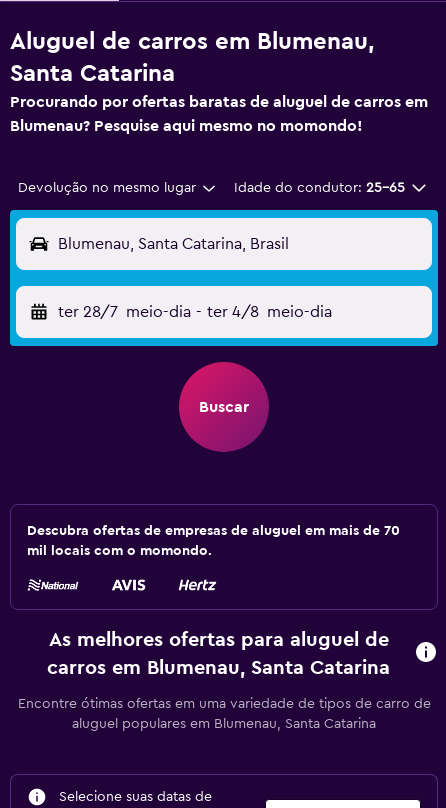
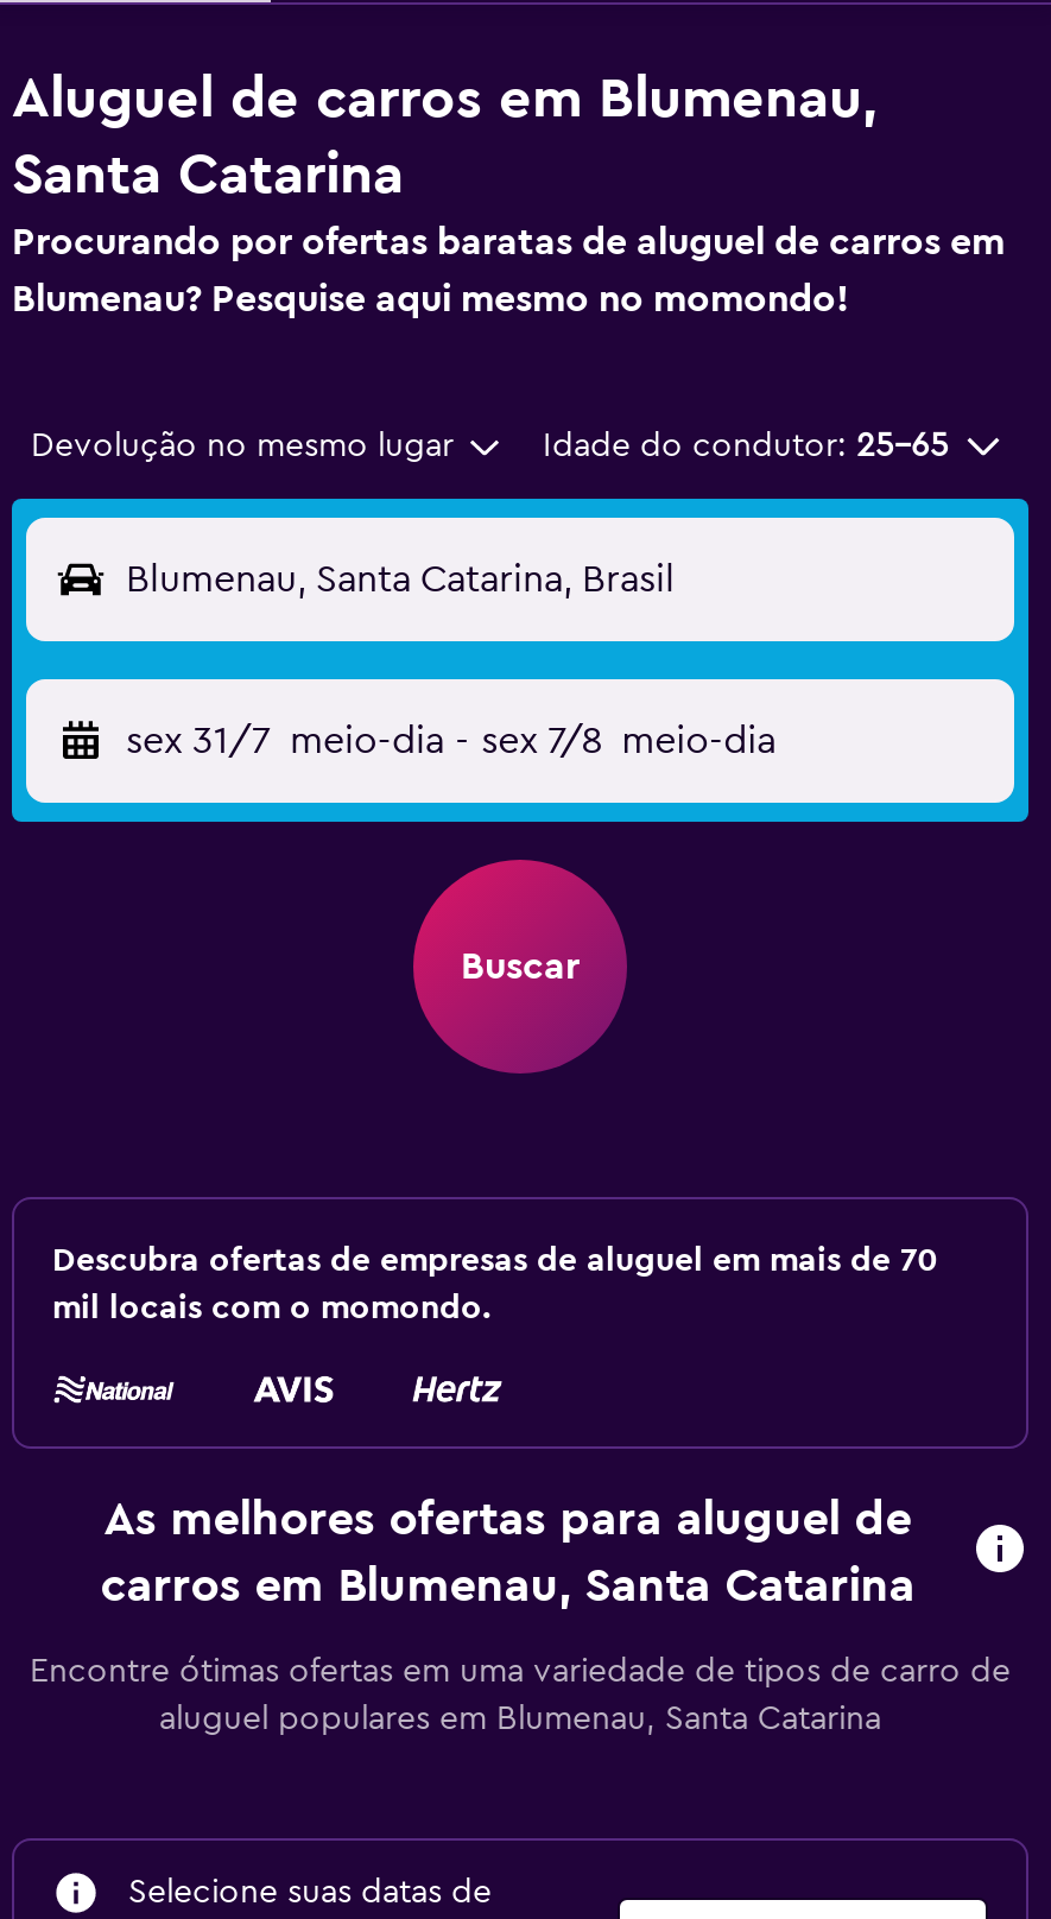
- ter 28/7 meio-dia - ter 4/8 meio-dia
+ sex 31/7 meio-dia - sex 7/8 meio-dia
